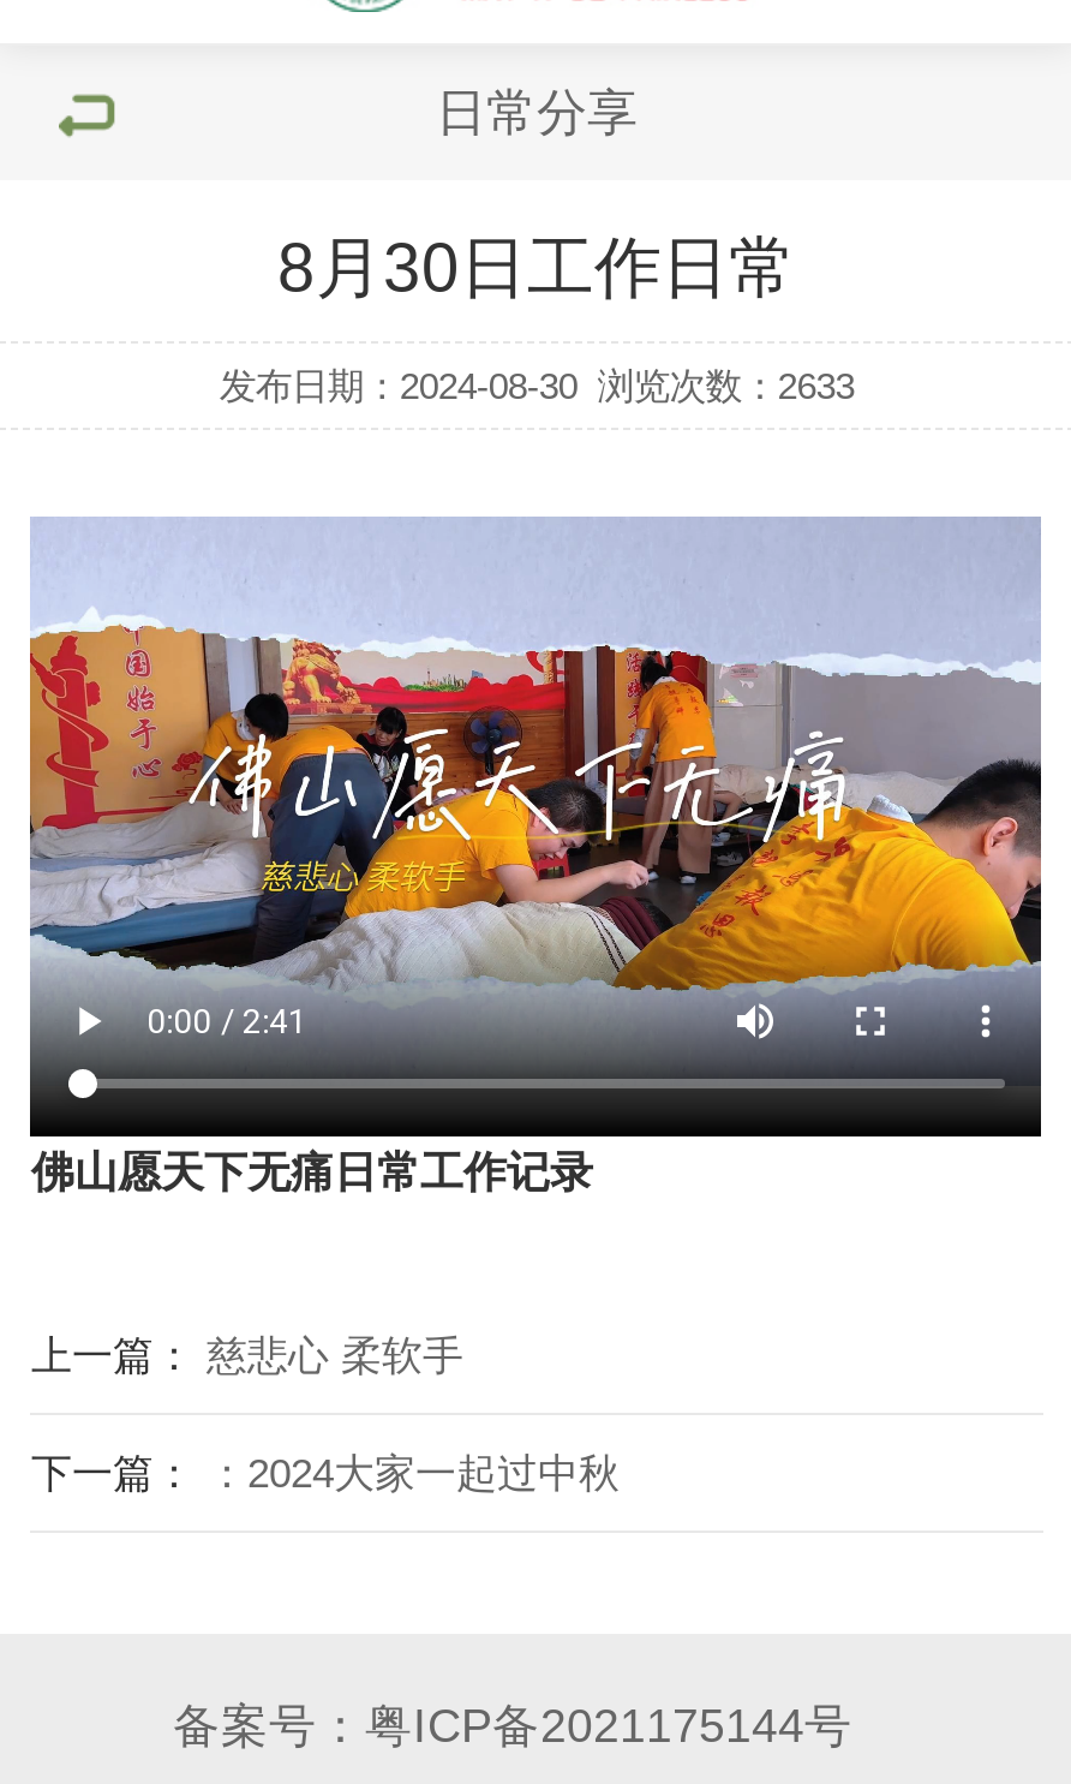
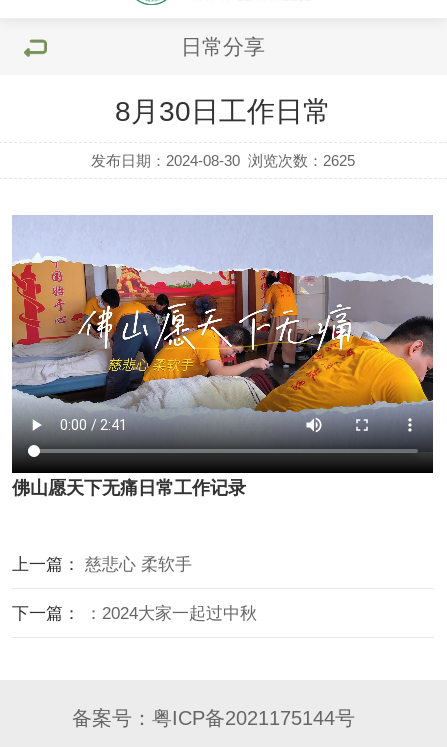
- 发布日期：2024-08-30 浏览次数：2633
+ 发布日期：2024-08-30 浏览次数：2625
